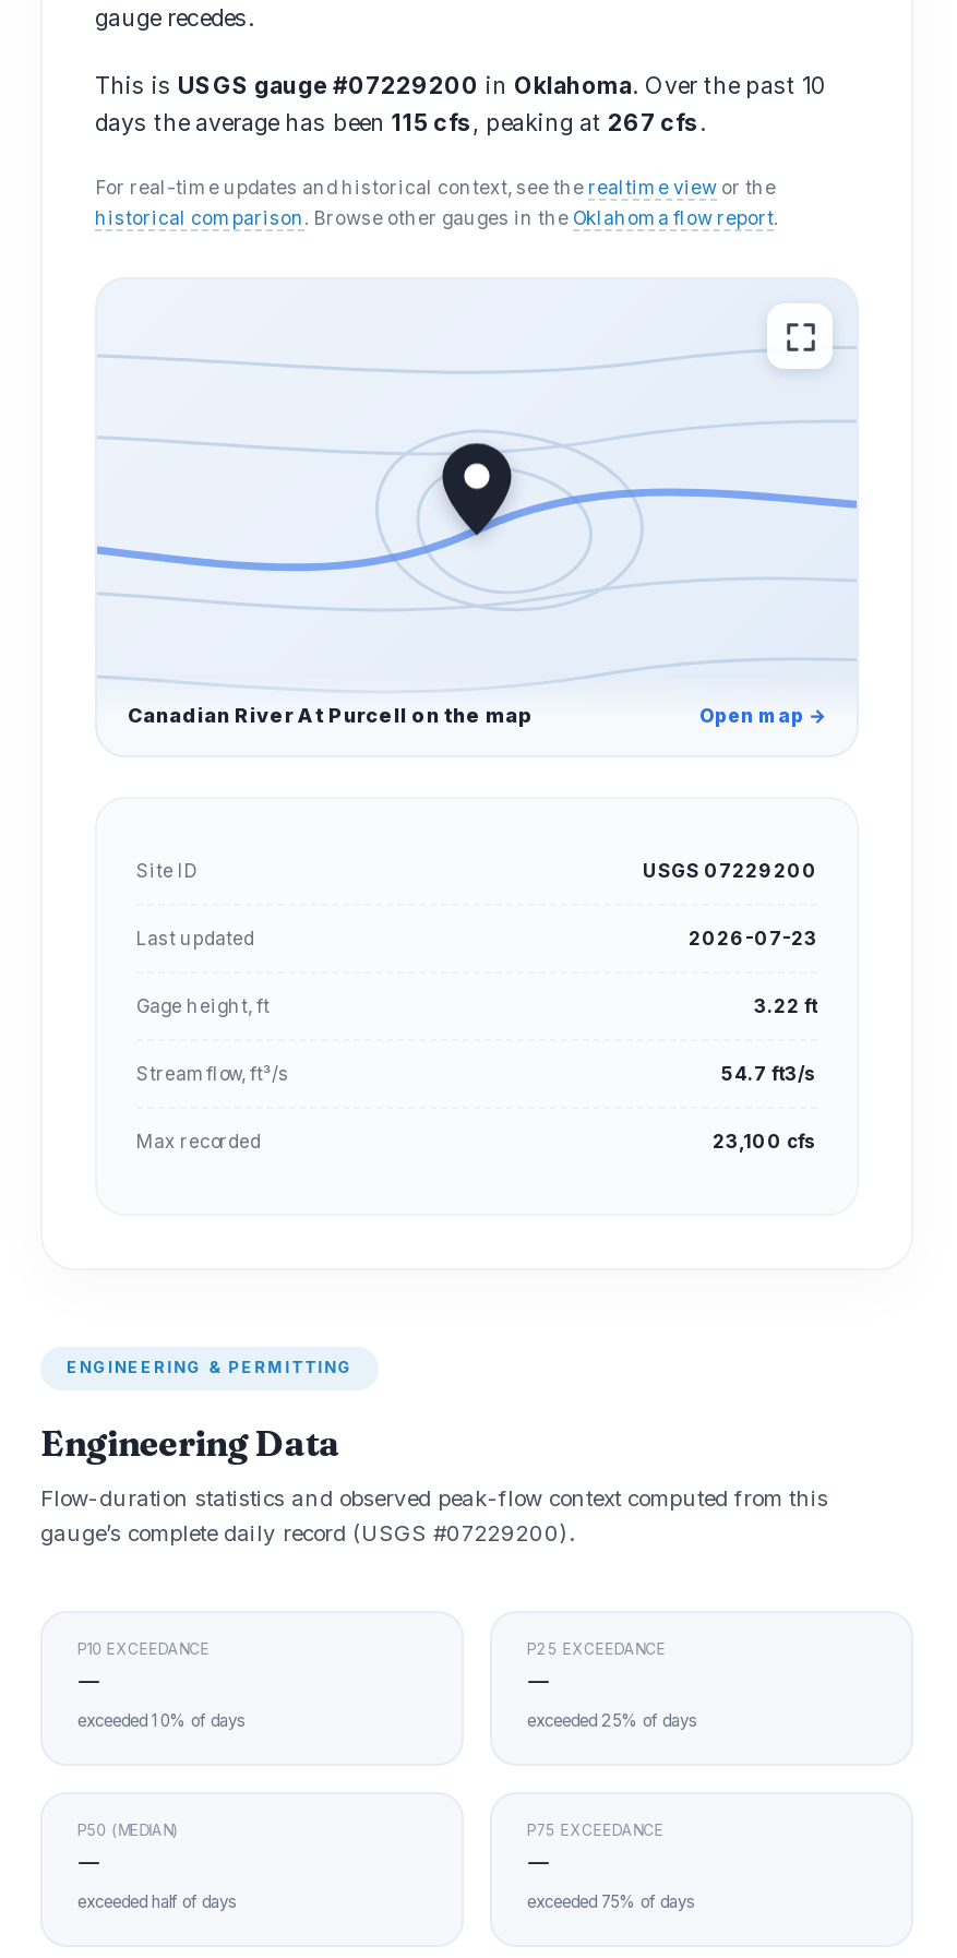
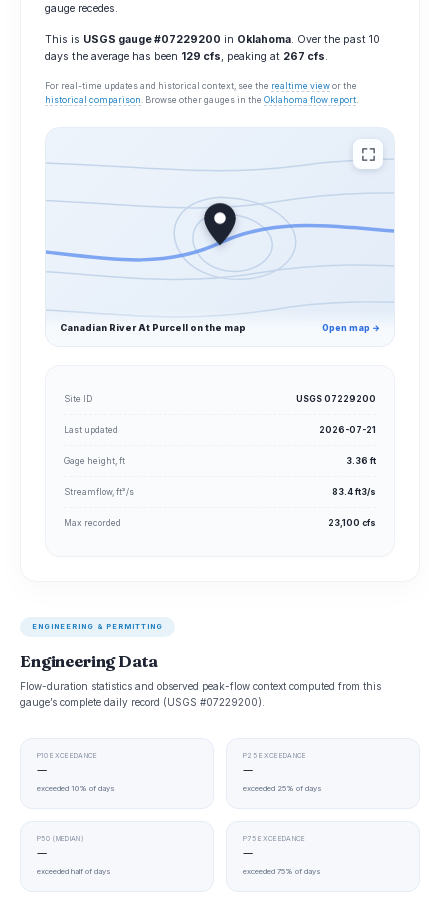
- days the average has been 115 cfs, peaking at 267 cfs.
+ days the average has been 129 cfs, peaking at 267 cfs.

- 2026-07-23
+ 2026-07-21

- 3.22 ft
+ 3.36 ft

- 54.7 ft3/s
+ 83.4 ft3/s
